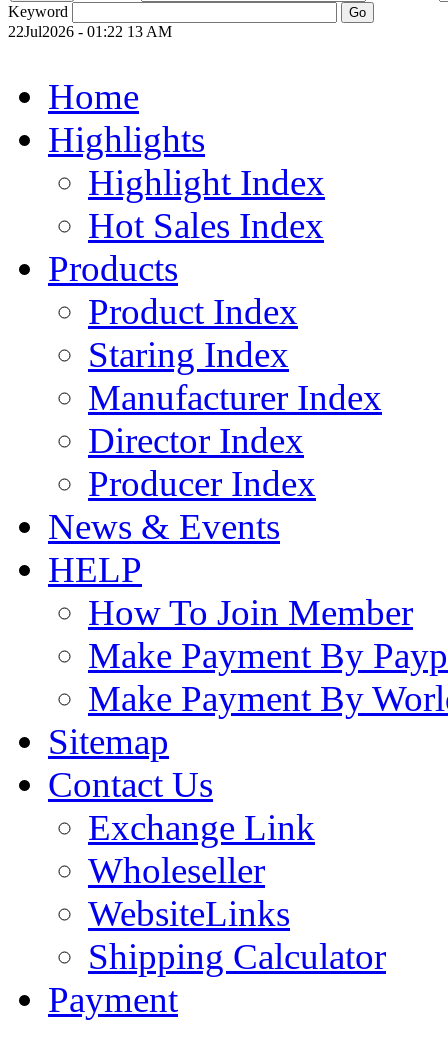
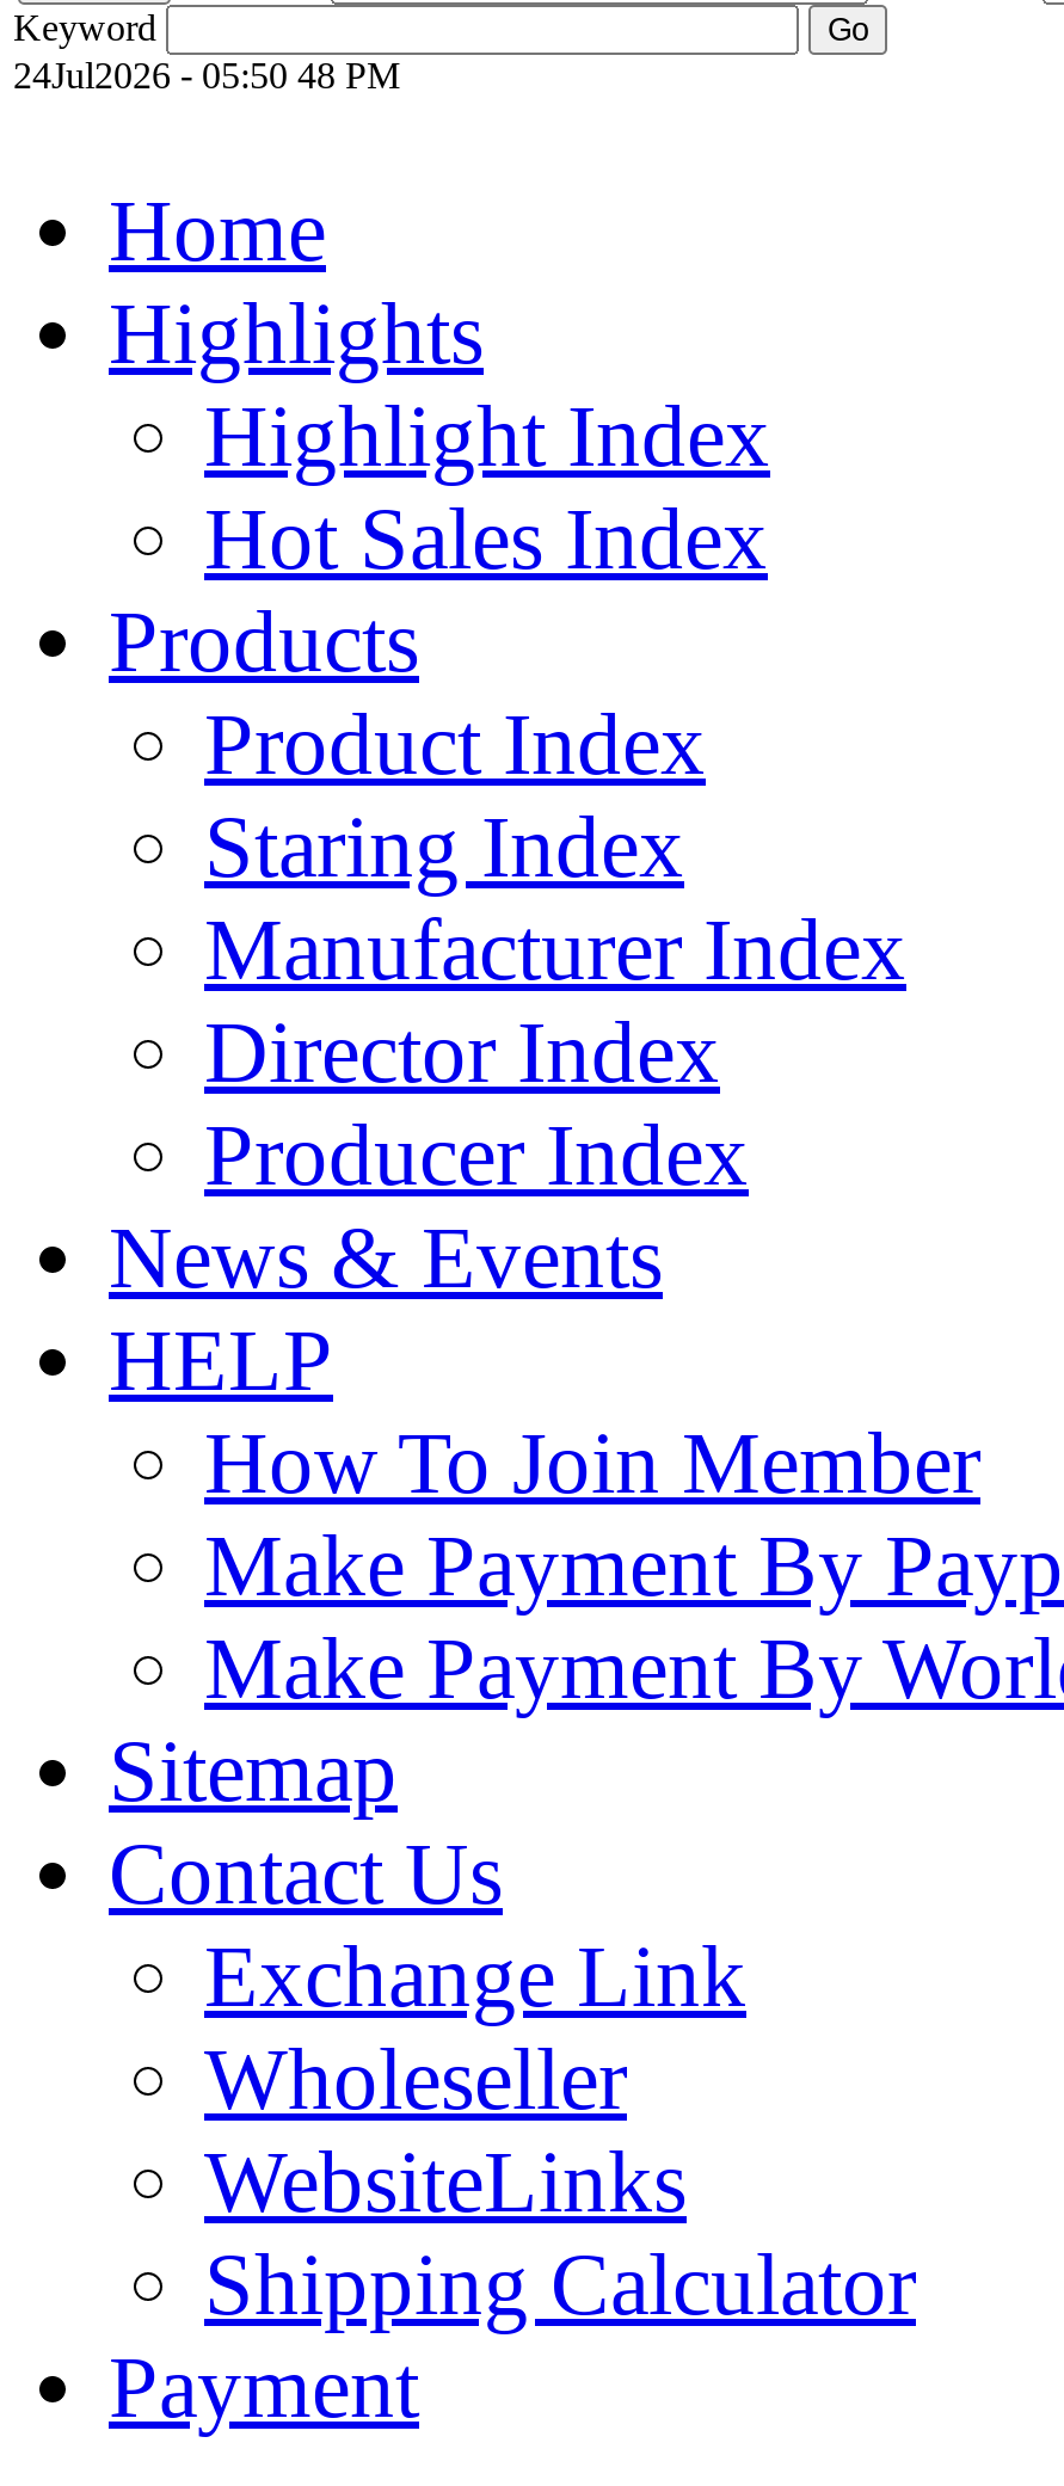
- 22Jul2026 - 01:22 13 AM
+ 24Jul2026 - 05:50 48 PM
